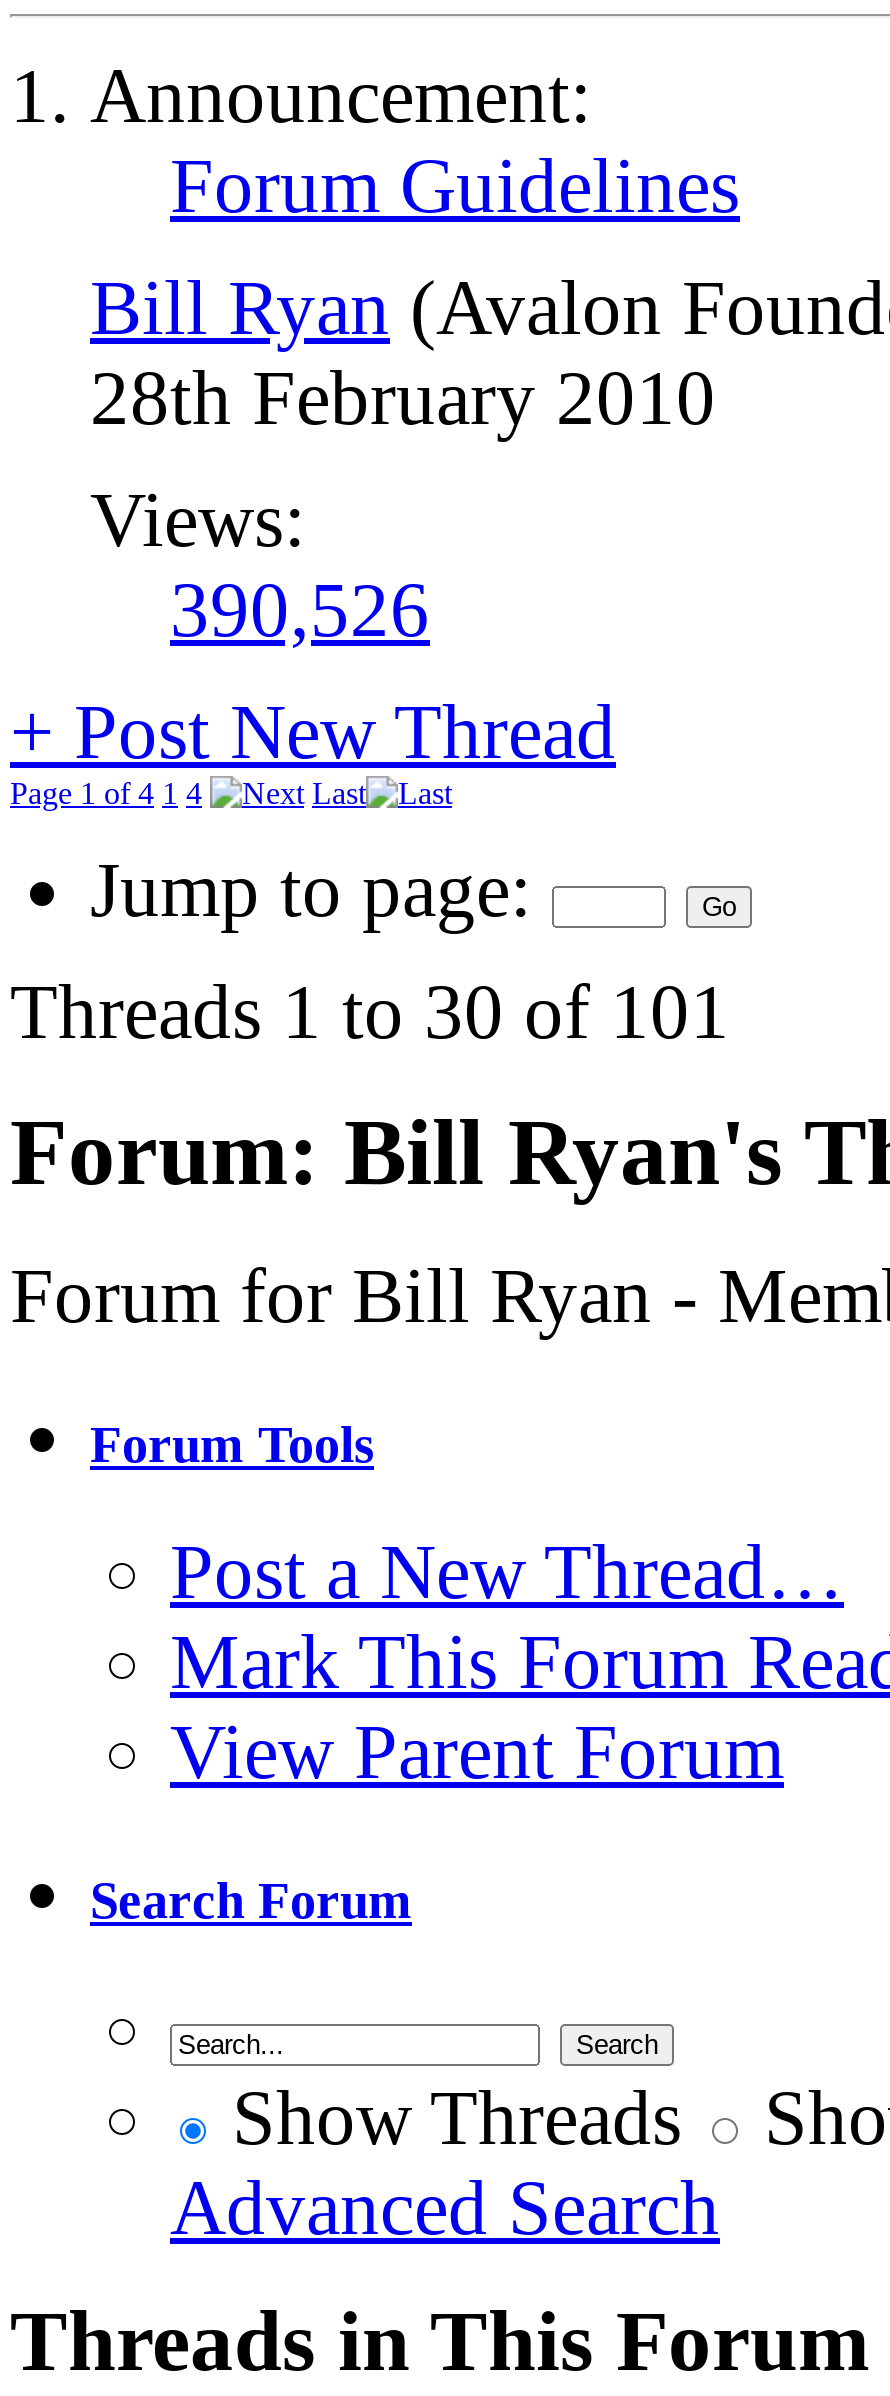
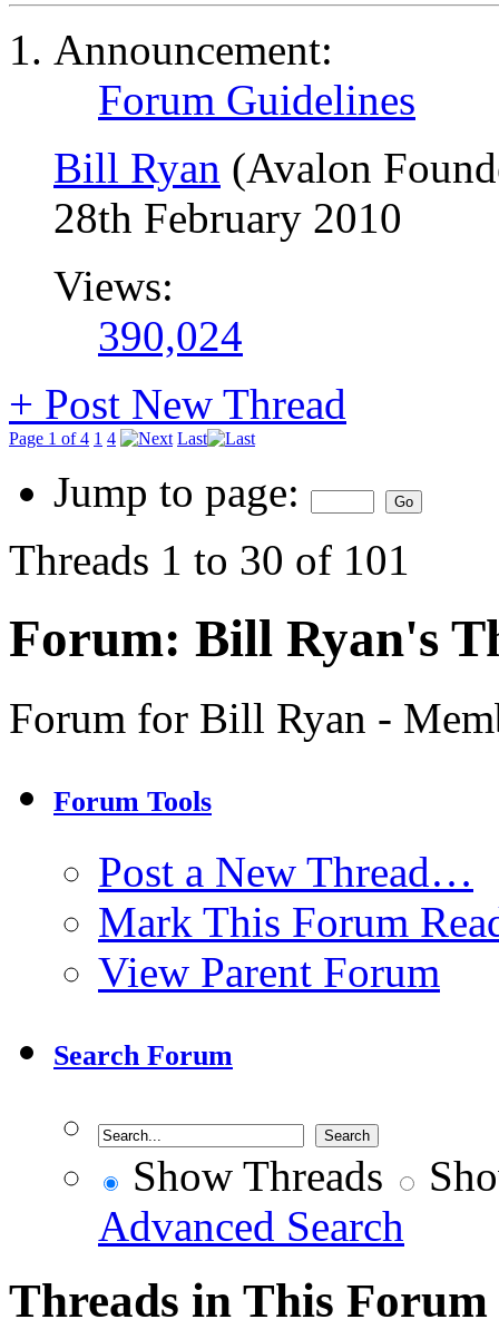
- 390,526
+ 390,024
